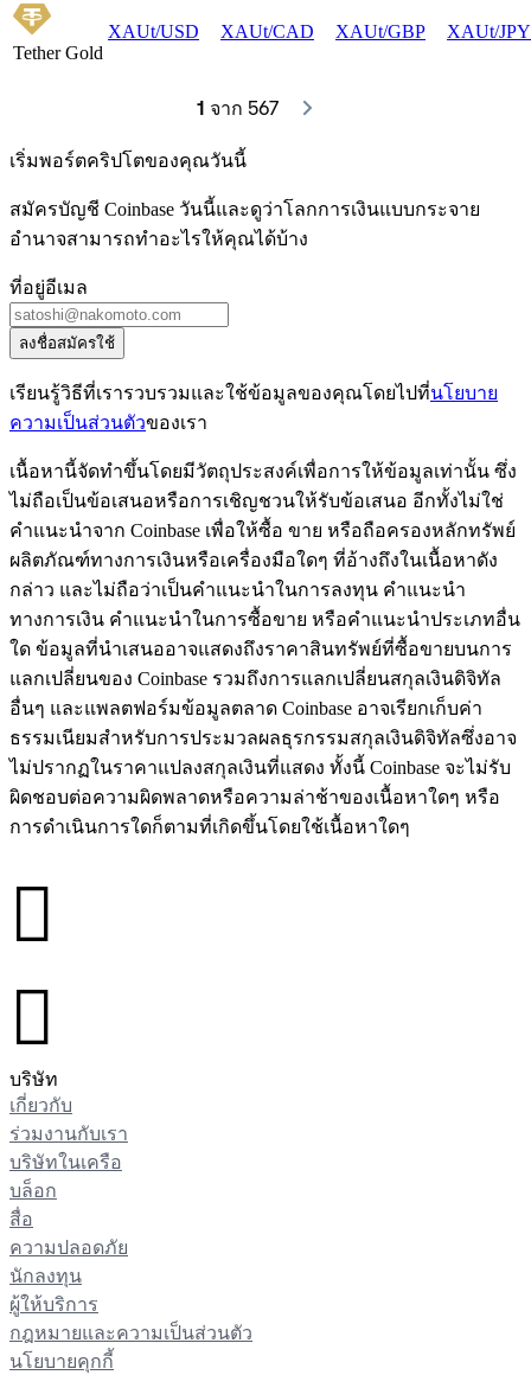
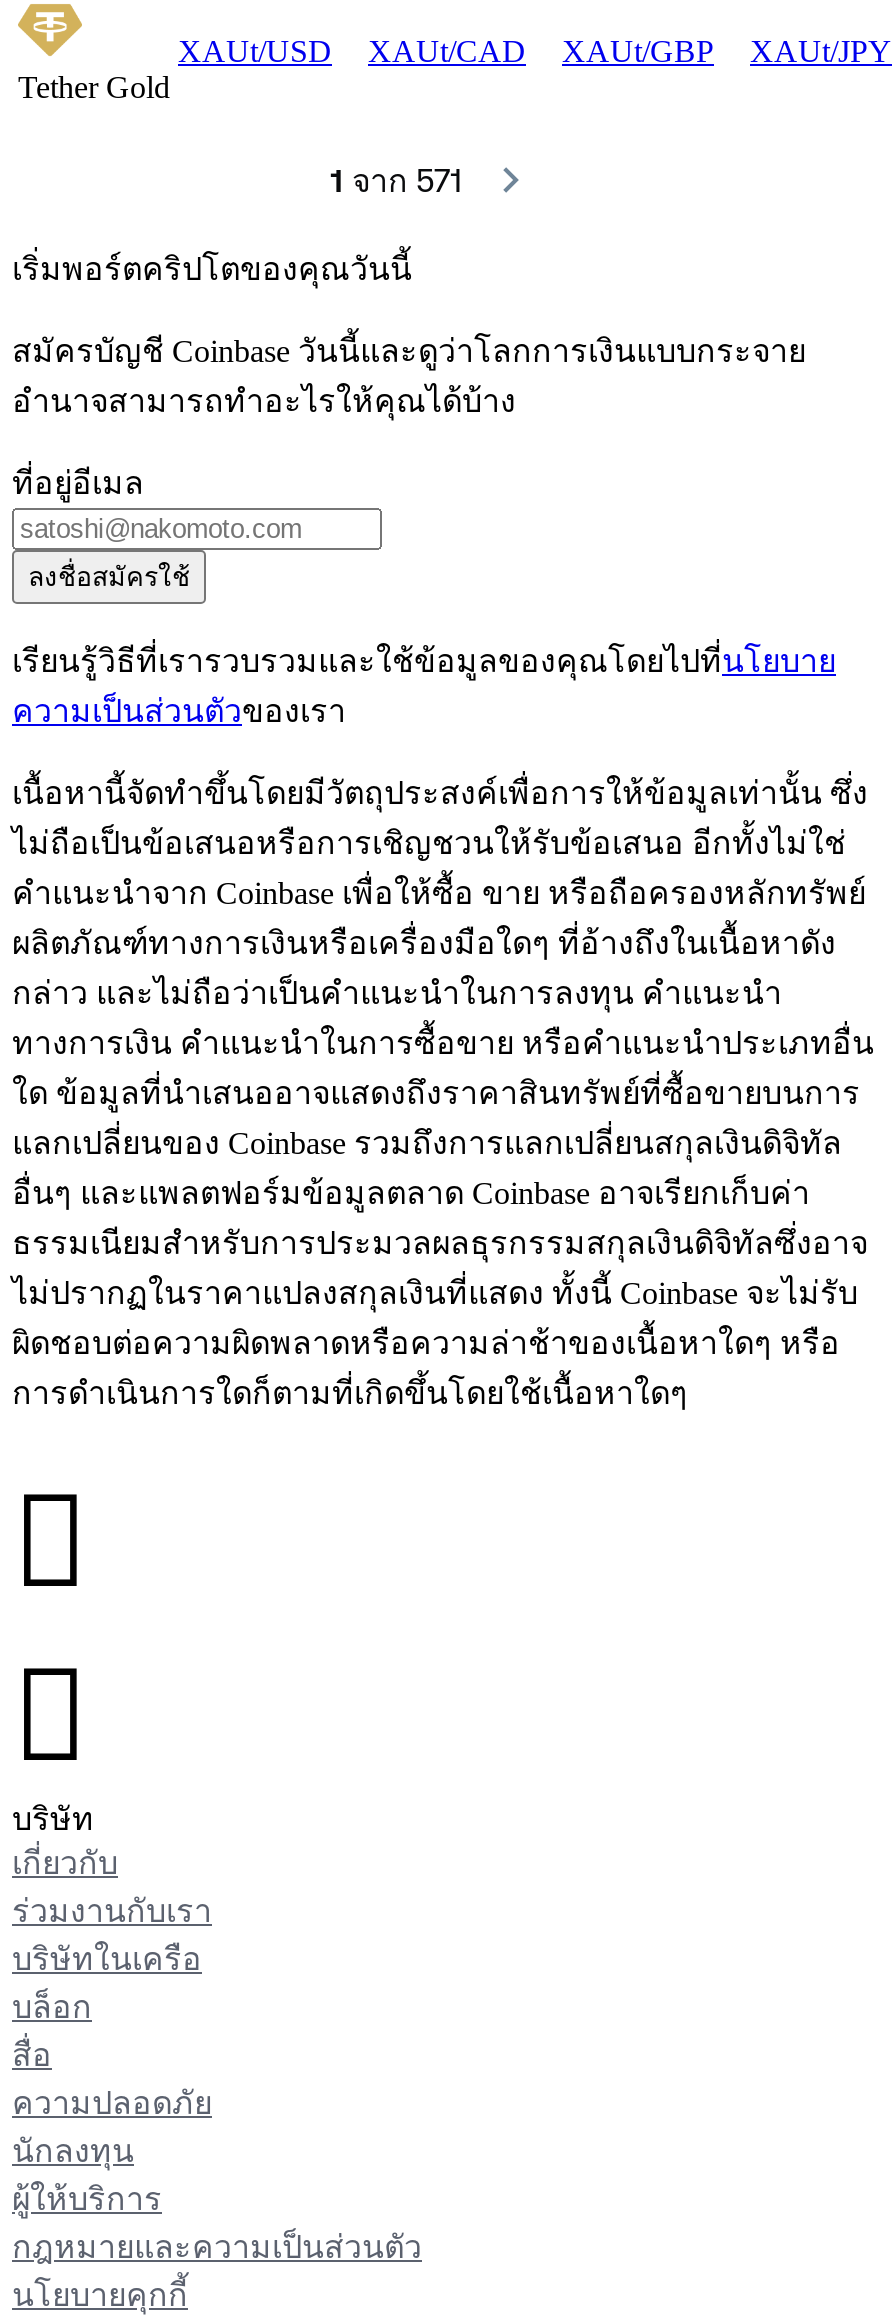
- 1 จาก 567
+ 1 จาก 571
